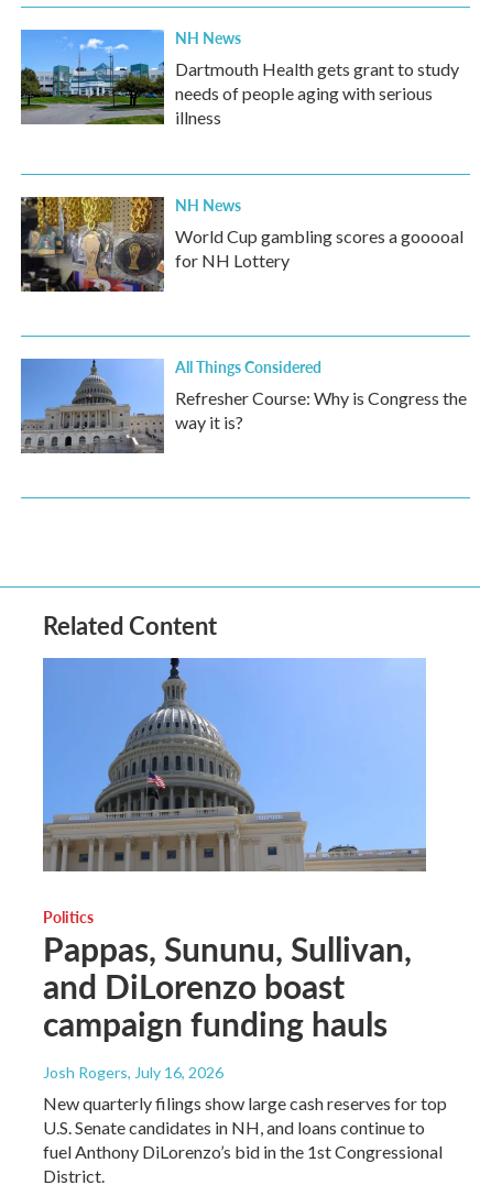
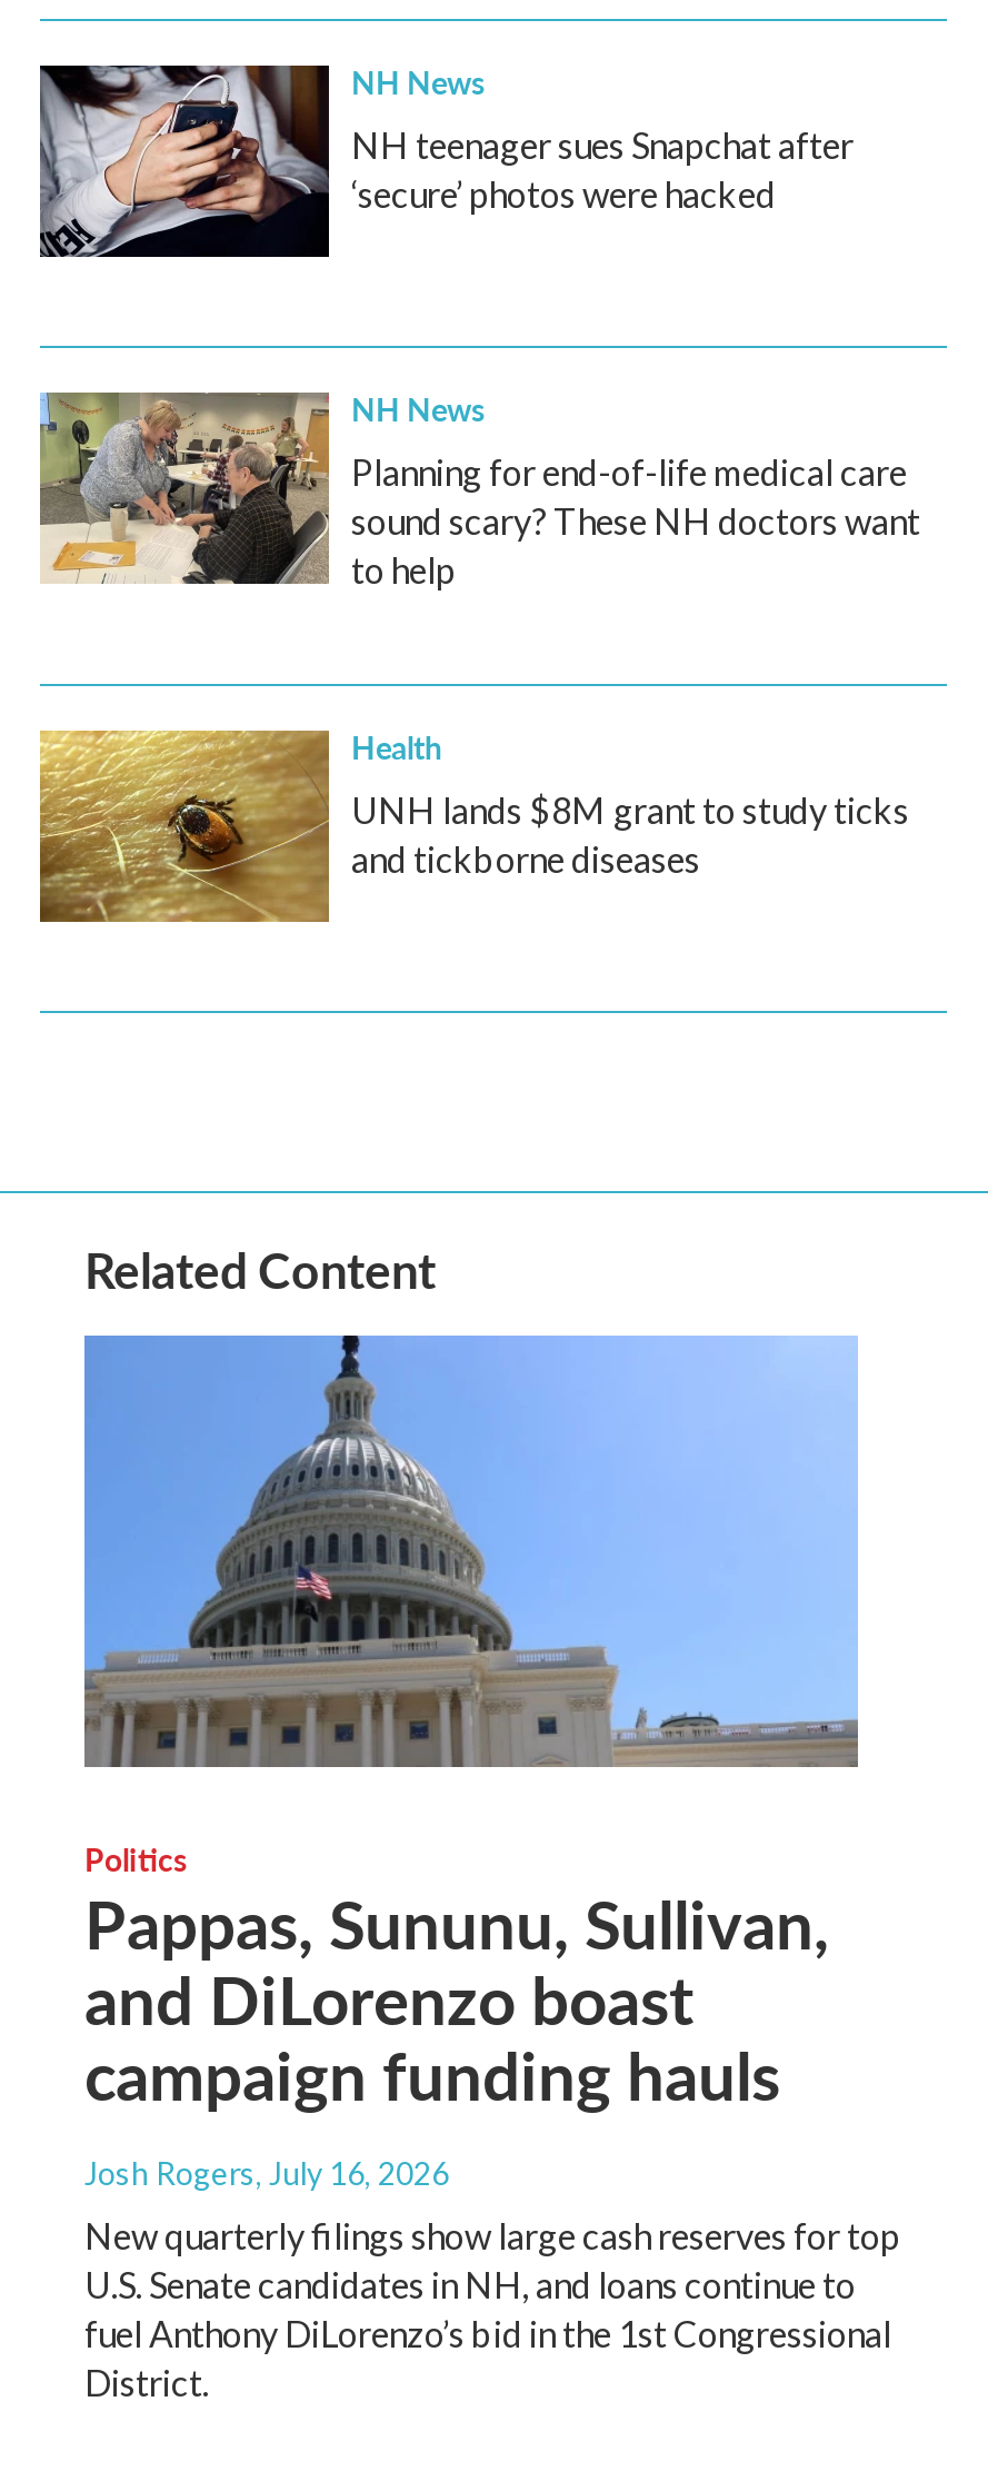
- [image]
- Dartmouth Health gets grant to study
- needs of people aging with serious
- illness
+ [image]
+ NH teenager sues Snapchat after
+ ‘secure’ photos were hacked

- [image]
- World Cup gambling scores a gooooal
- for NH Lottery
+ [image]
+ Planning for end-of-life medical care
+ sound scary? These NH doctors want
+ to help

- [image]
- All Things Considered
- Refresher Course: Why is Congress the
- way it is?
+ [image]
+ Health
+ UNH lands $8M grant to study ticks
+ and tickborne diseases
